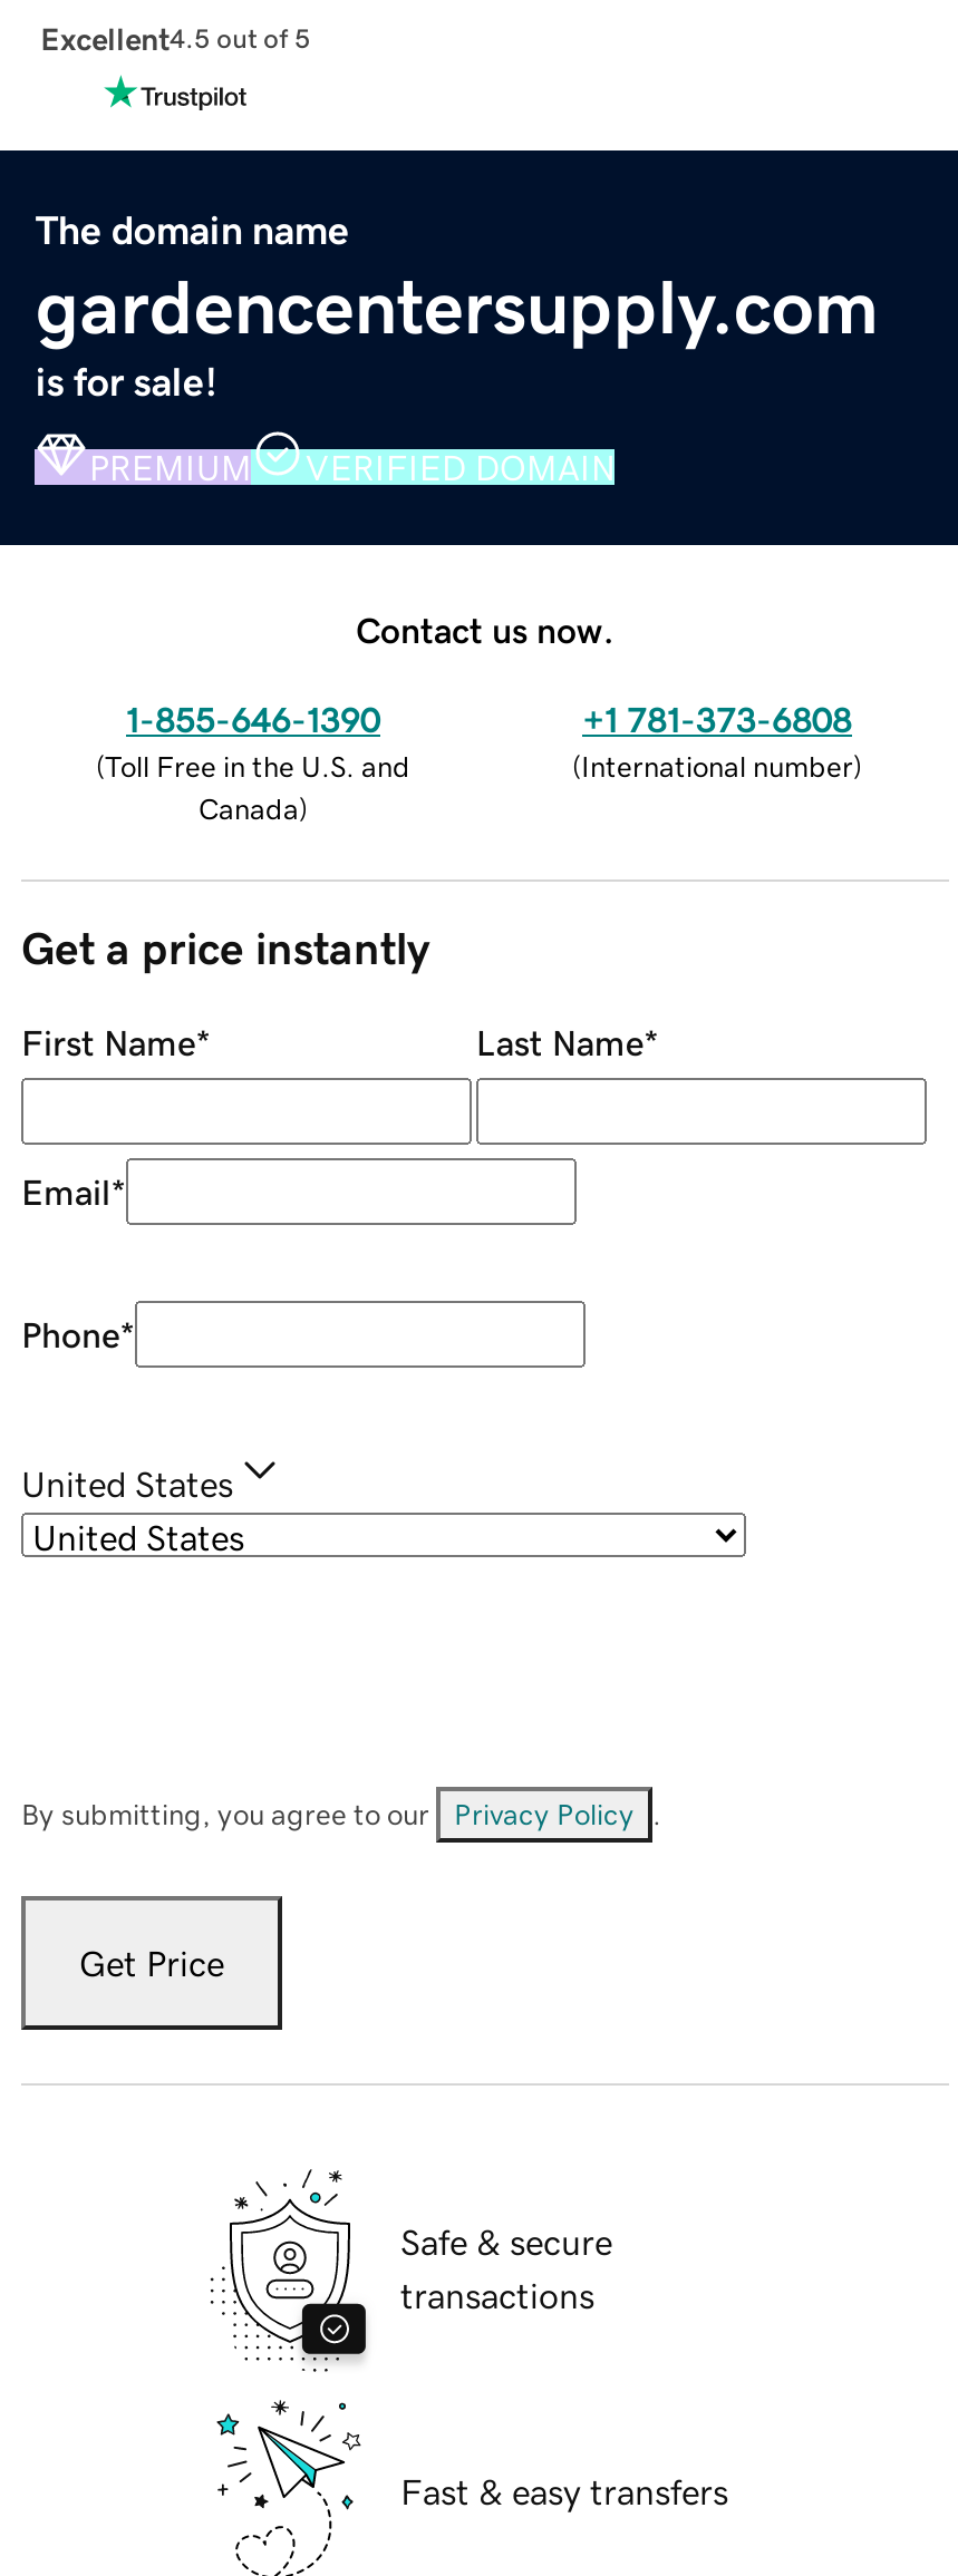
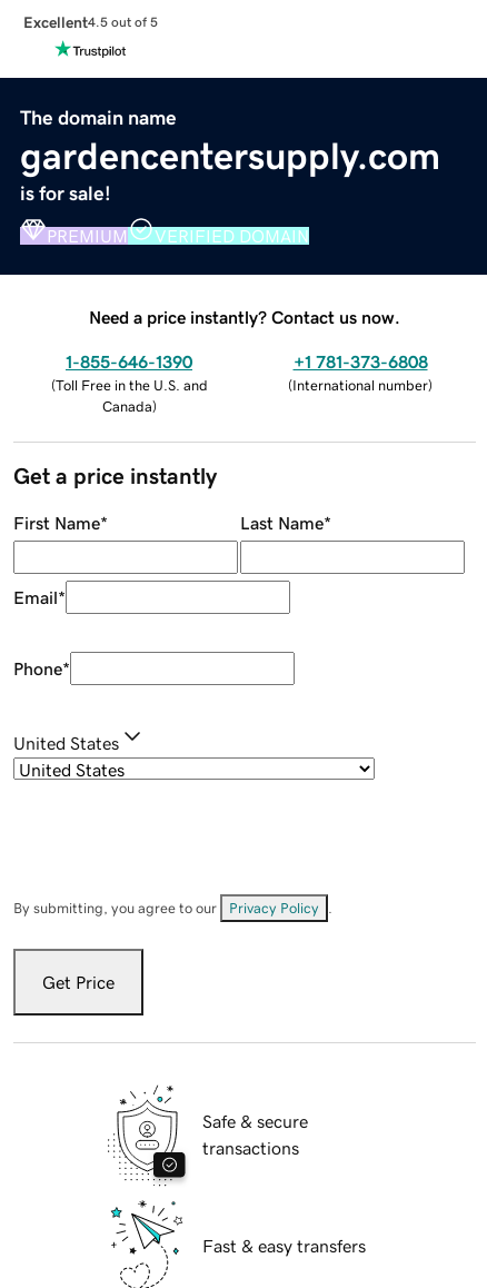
- Contact us now.
+ Need a price instantly? Contact us now.
